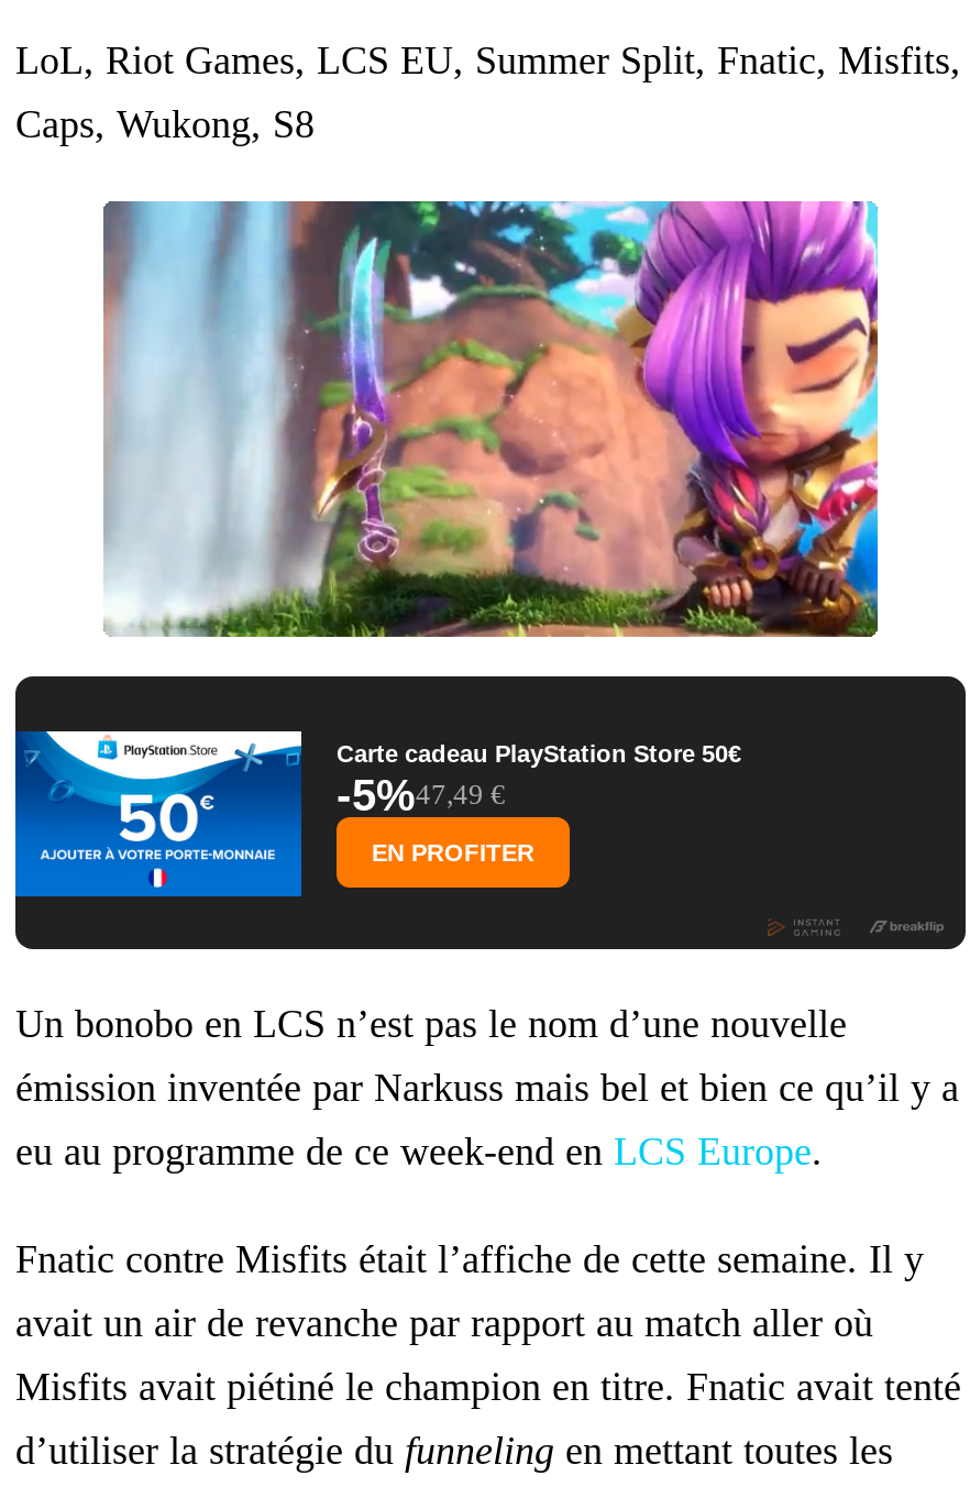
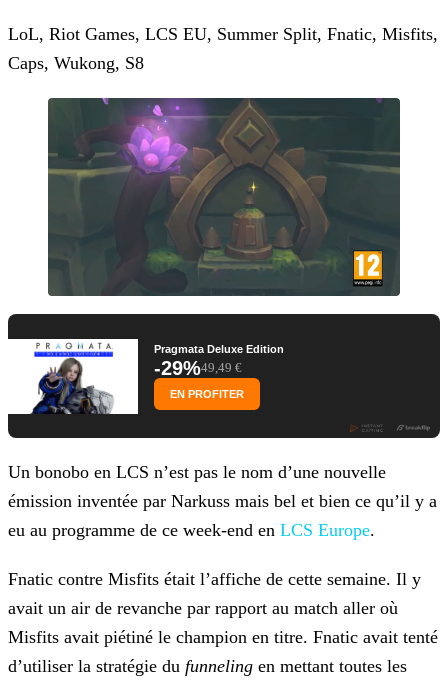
- [image]
+ [image]

- [image]
- Carte cadeau PlayStation Store 50€
- -5%47,49 €
+ [image]
+ Pragmata Deluxe Edition
+ -29%49,49 €
